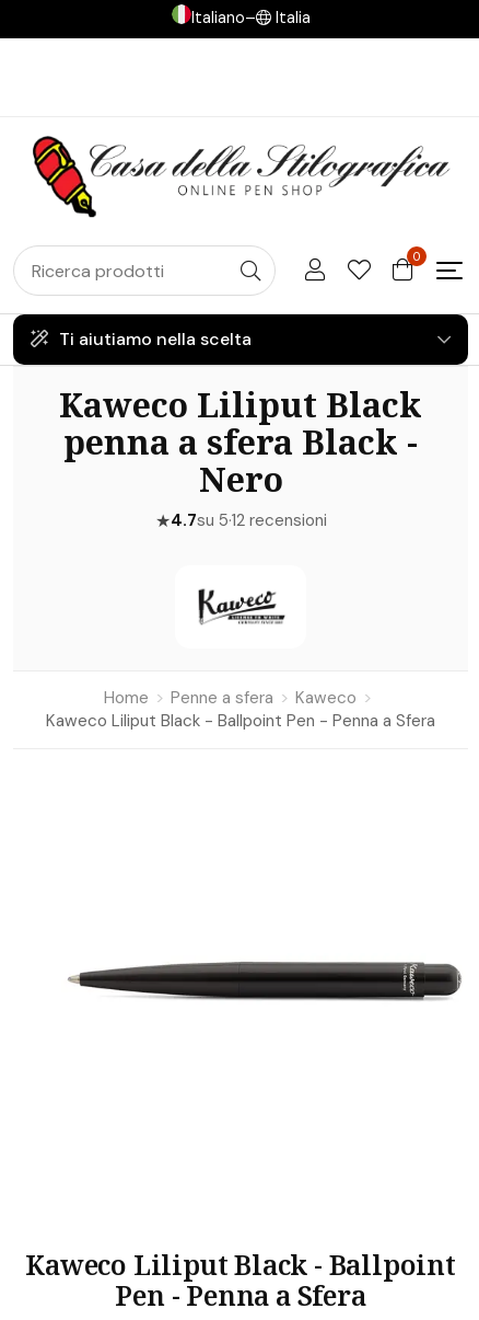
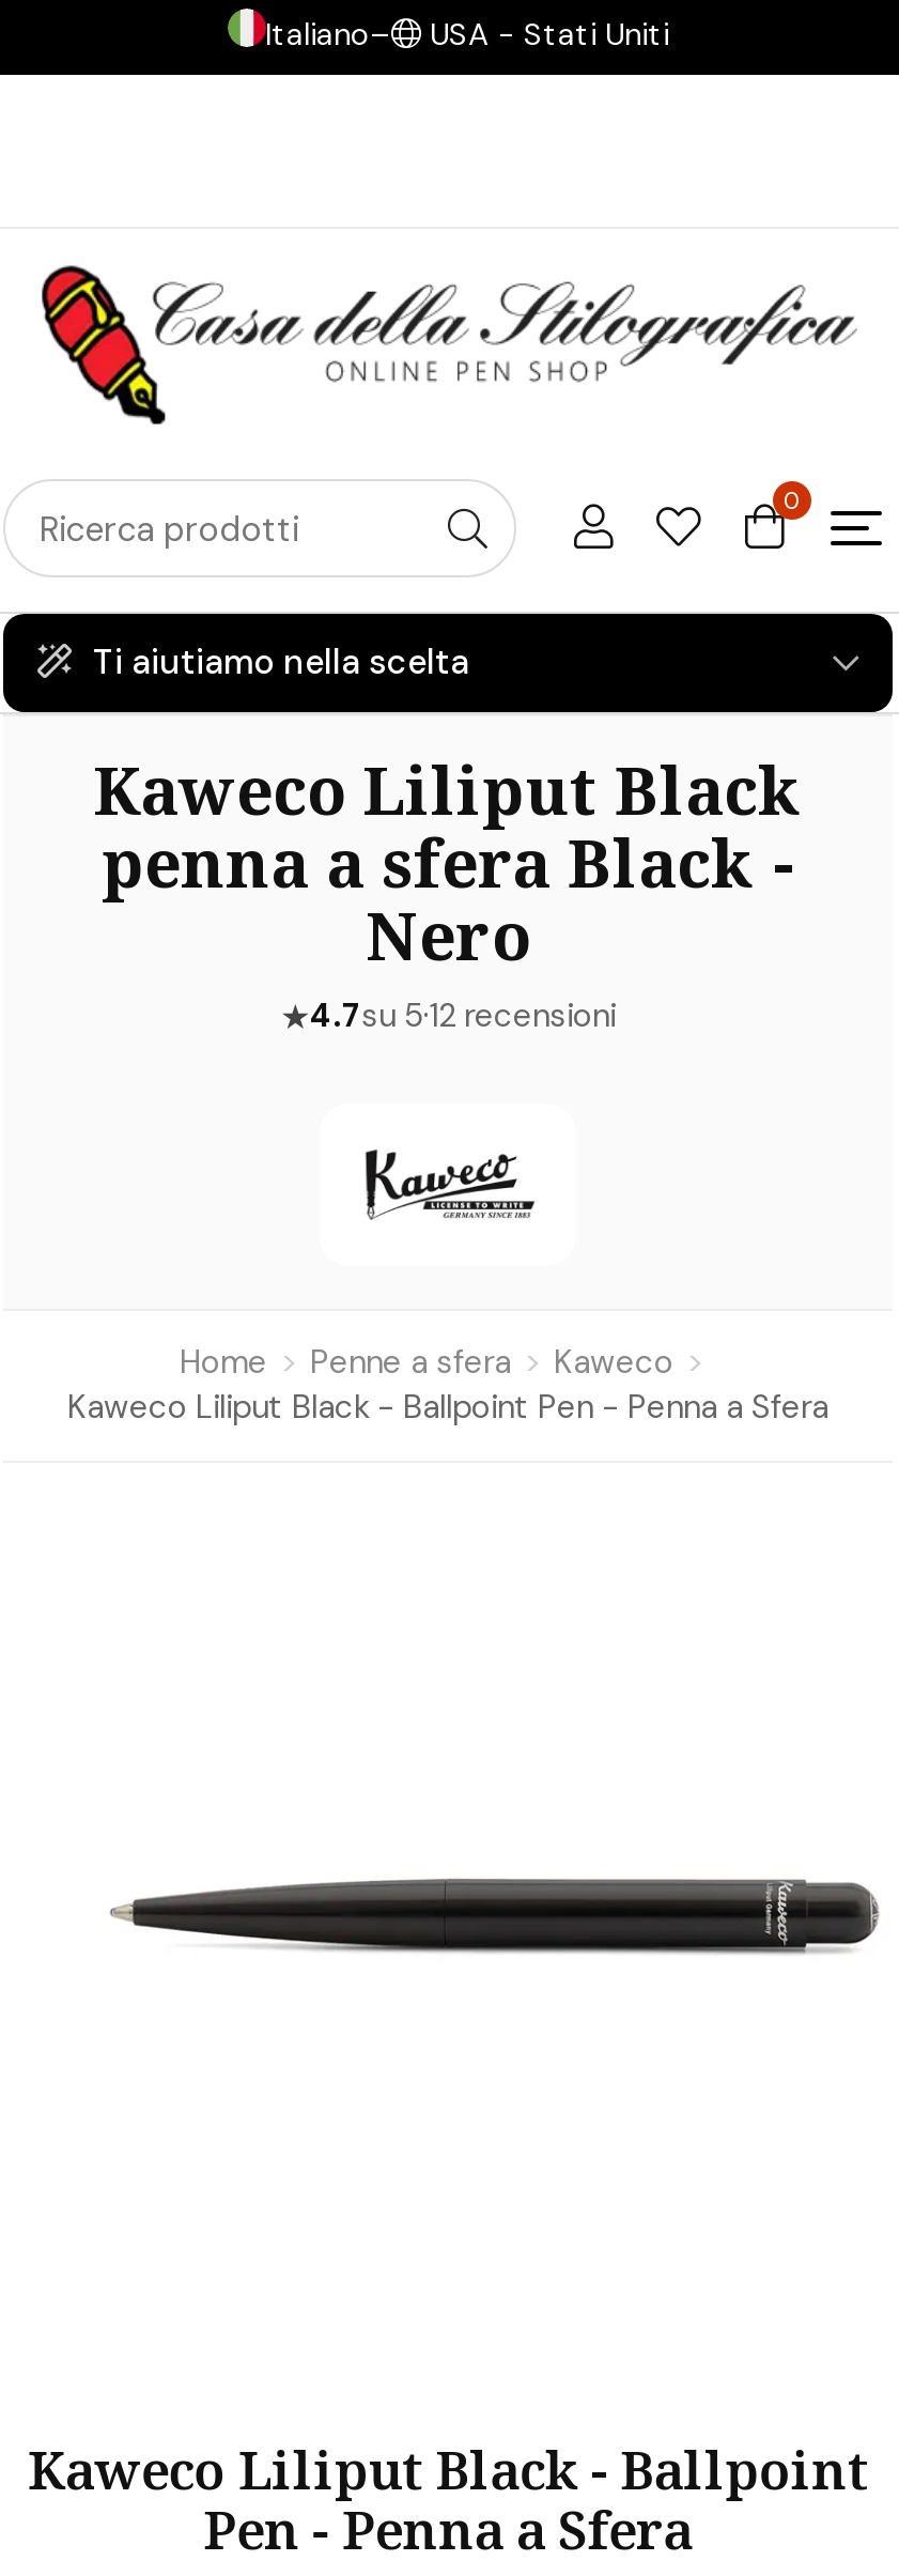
- Italia
+ USA - Stati Uniti
